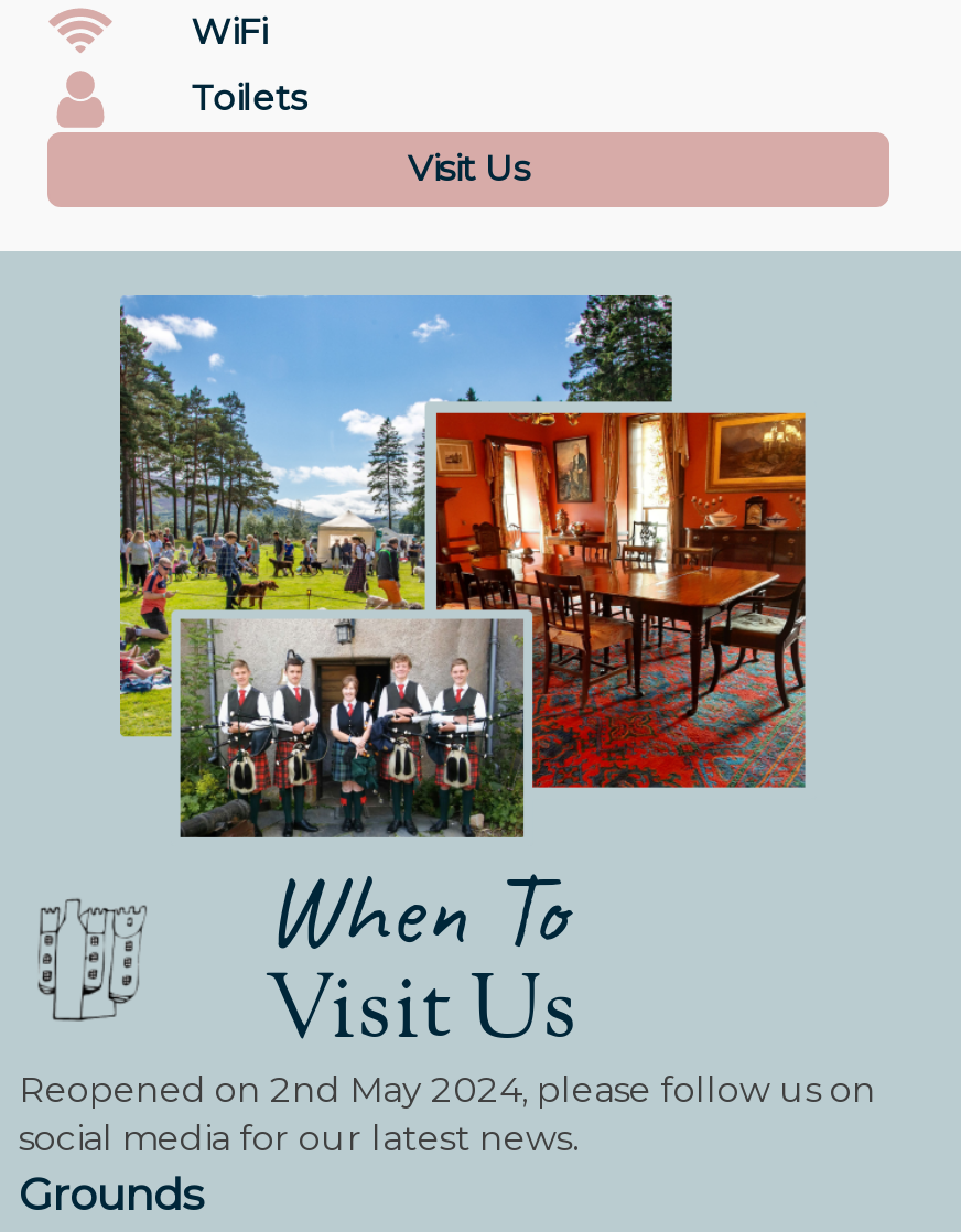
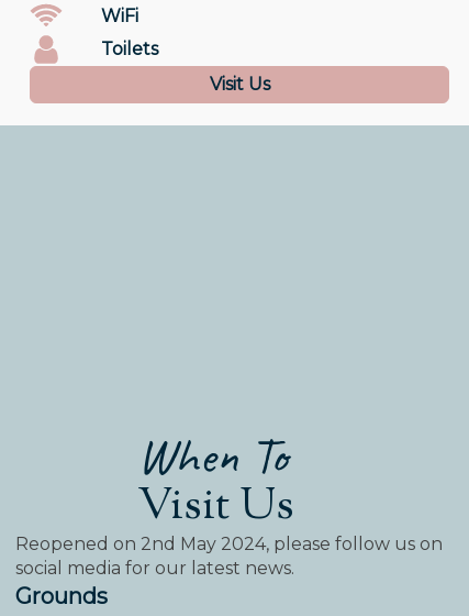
- [image]

- [image]
